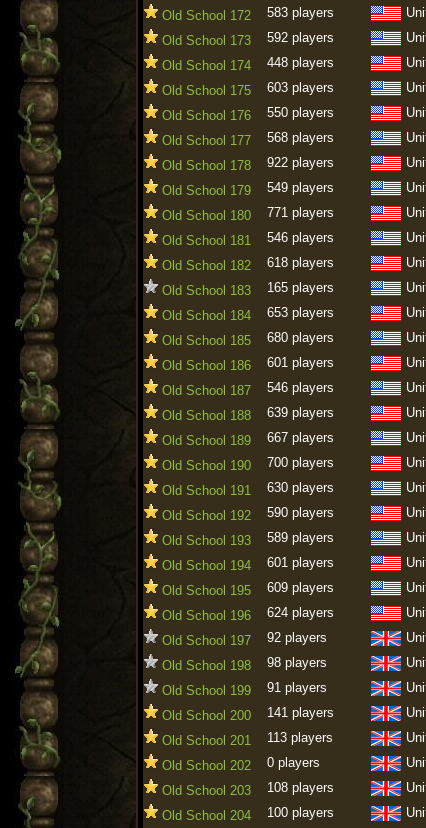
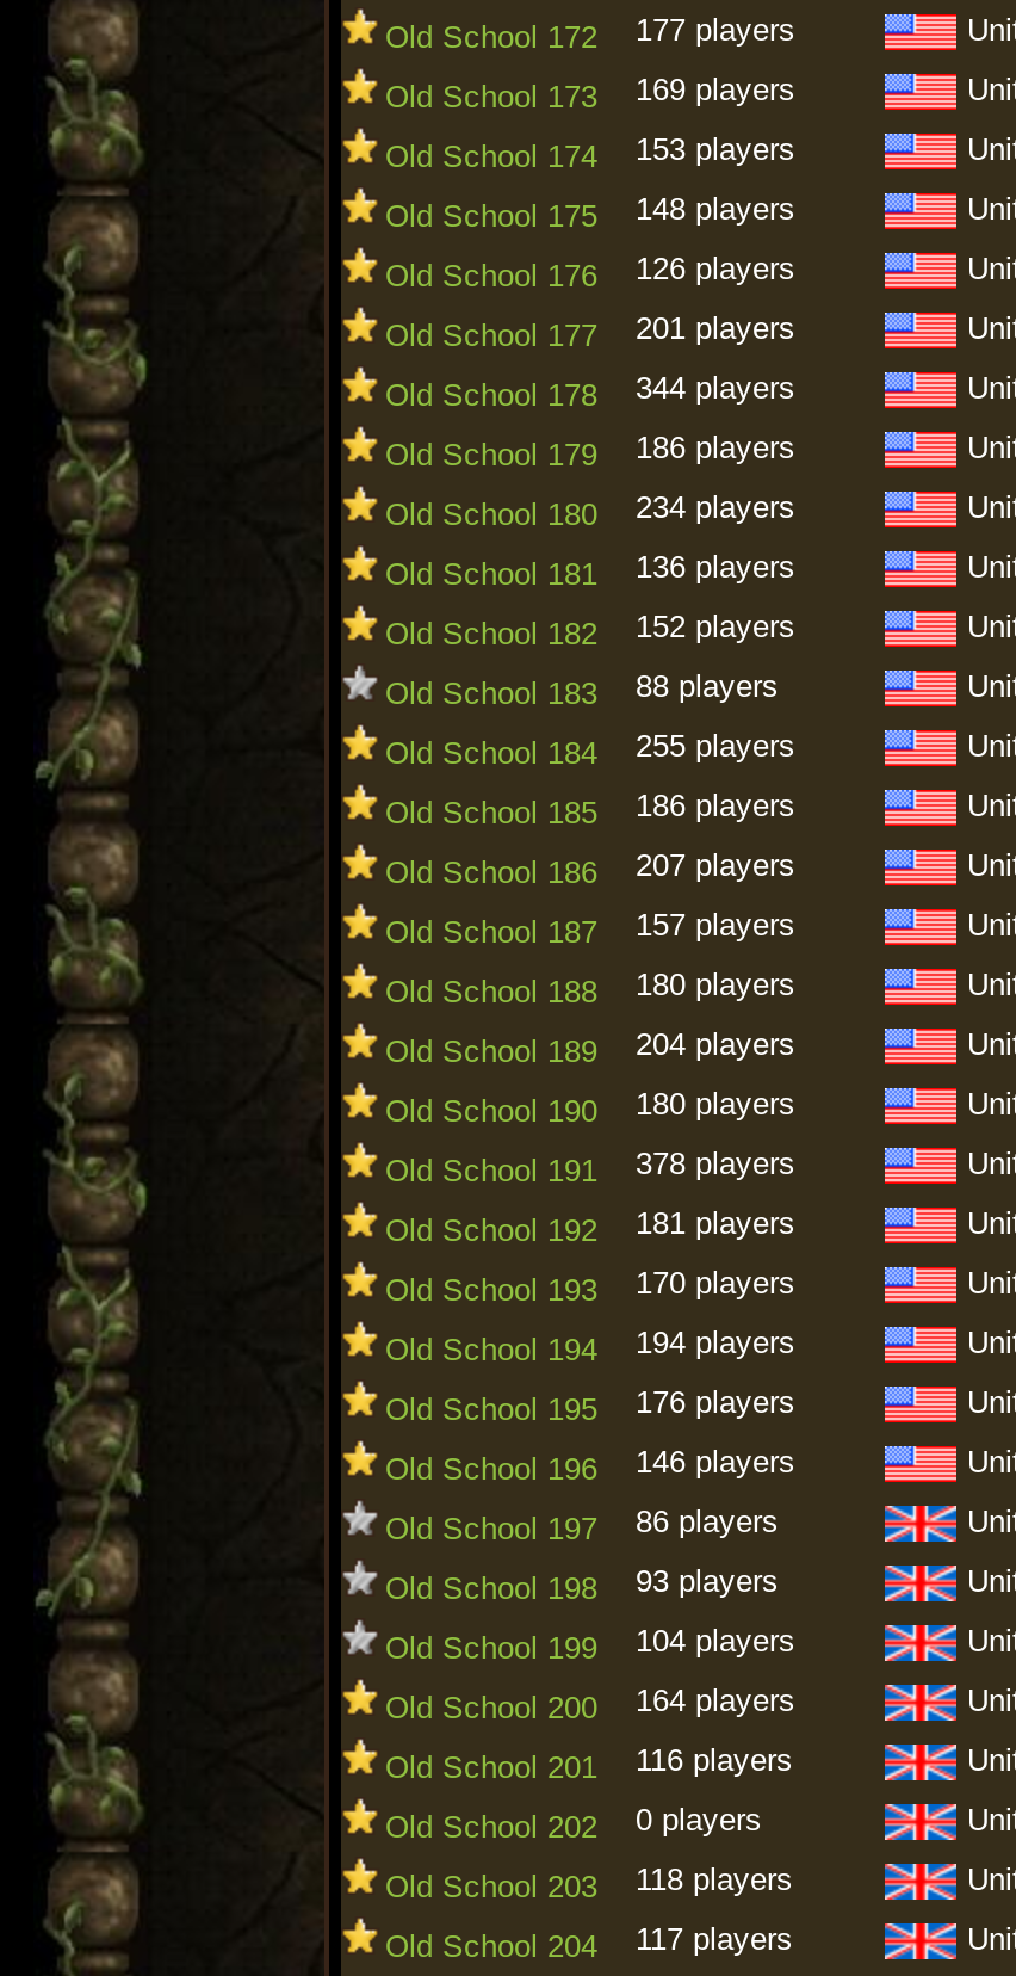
- Old School 172 583 players
+ Old School 172 177 players

- Old School 173 592 players
+ Old School 173 169 players

- Old School 174 448 players
+ Old School 174 153 players

- Old School 175 603 players
+ Old School 175 148 players

- Old School 176 550 players
+ Old School 176 126 players

- Old School 177 568 players
+ Old School 177 201 players

- Old School 178 922 players
+ Old School 178 344 players

- Old School 179 549 players
+ Old School 179 186 players

- Old School 180 771 players
+ Old School 180 234 players

- Old School 181 546 players
+ Old School 181 136 players

- Old School 182 618 players
+ Old School 182 152 players

- Old School 183 165 players
+ Old School 183 88 players

- Old School 184 653 players
+ Old School 184 255 players

- Old School 185 680 players
+ Old School 185 186 players

- Old School 186 601 players
+ Old School 186 207 players

- Old School 187 546 players
+ Old School 187 157 players

- Old School 188 639 players
+ Old School 188 180 players

- Old School 189 667 players
+ Old School 189 204 players

- Old School 190 700 players
+ Old School 190 180 players

- Old School 191 630 players
+ Old School 191 378 players

- Old School 192 590 players
+ Old School 192 181 players

- Old School 193 589 players
+ Old School 193 170 players

- Old School 194 601 players
+ Old School 194 194 players

- Old School 195 609 players
+ Old School 195 176 players

- Old School 196 624 players
+ Old School 196 146 players

- Old School 197 92 players
+ Old School 197 86 players

- Old School 198 98 players
+ Old School 198 93 players

- Old School 199 91 players
+ Old School 199 104 players

- Old School 200 141 players
+ Old School 200 164 players

- Old School 201 113 players
+ Old School 201 116 players

- Old School 203 108 players
+ Old School 203 118 players

- Old School 204 100 players
+ Old School 204 117 players
